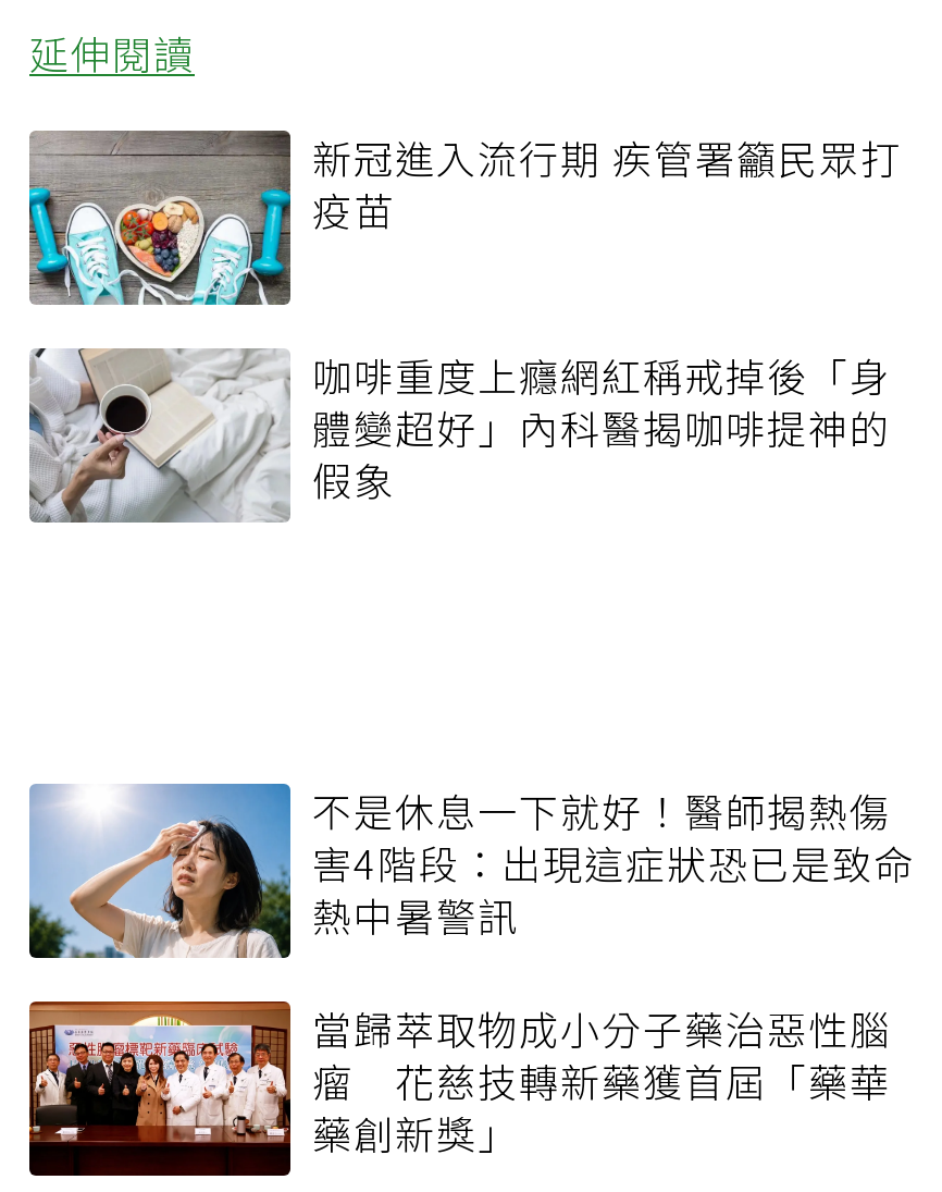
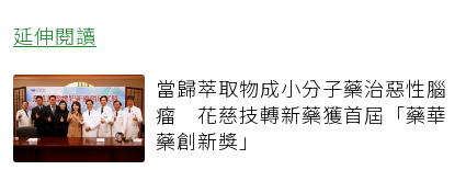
- [image]
- 新冠進入流行期 疾管署籲民眾打
- 疫苗
- 咖啡重度上癮網紅稱戒掉後「身
- 體變超好」內科醫揭咖啡提神的
- 假象

- [image]

- [image]
- 不是休息一下就好！醫師揭熱傷
- 害4階段：出現這症狀恐已是致命
- 熱中暑警訊
